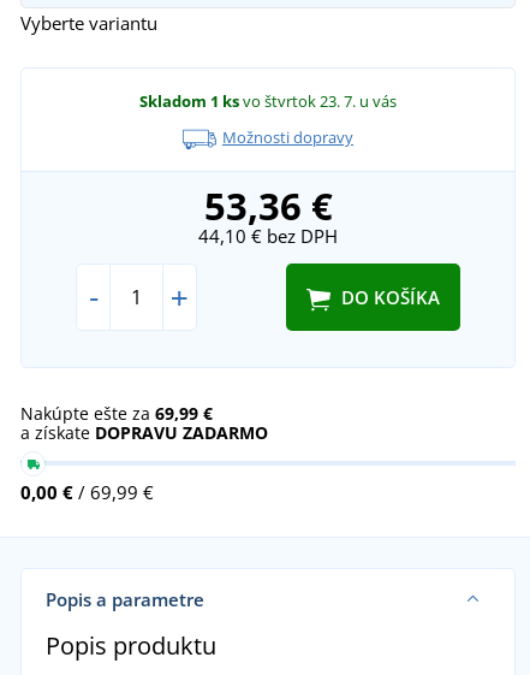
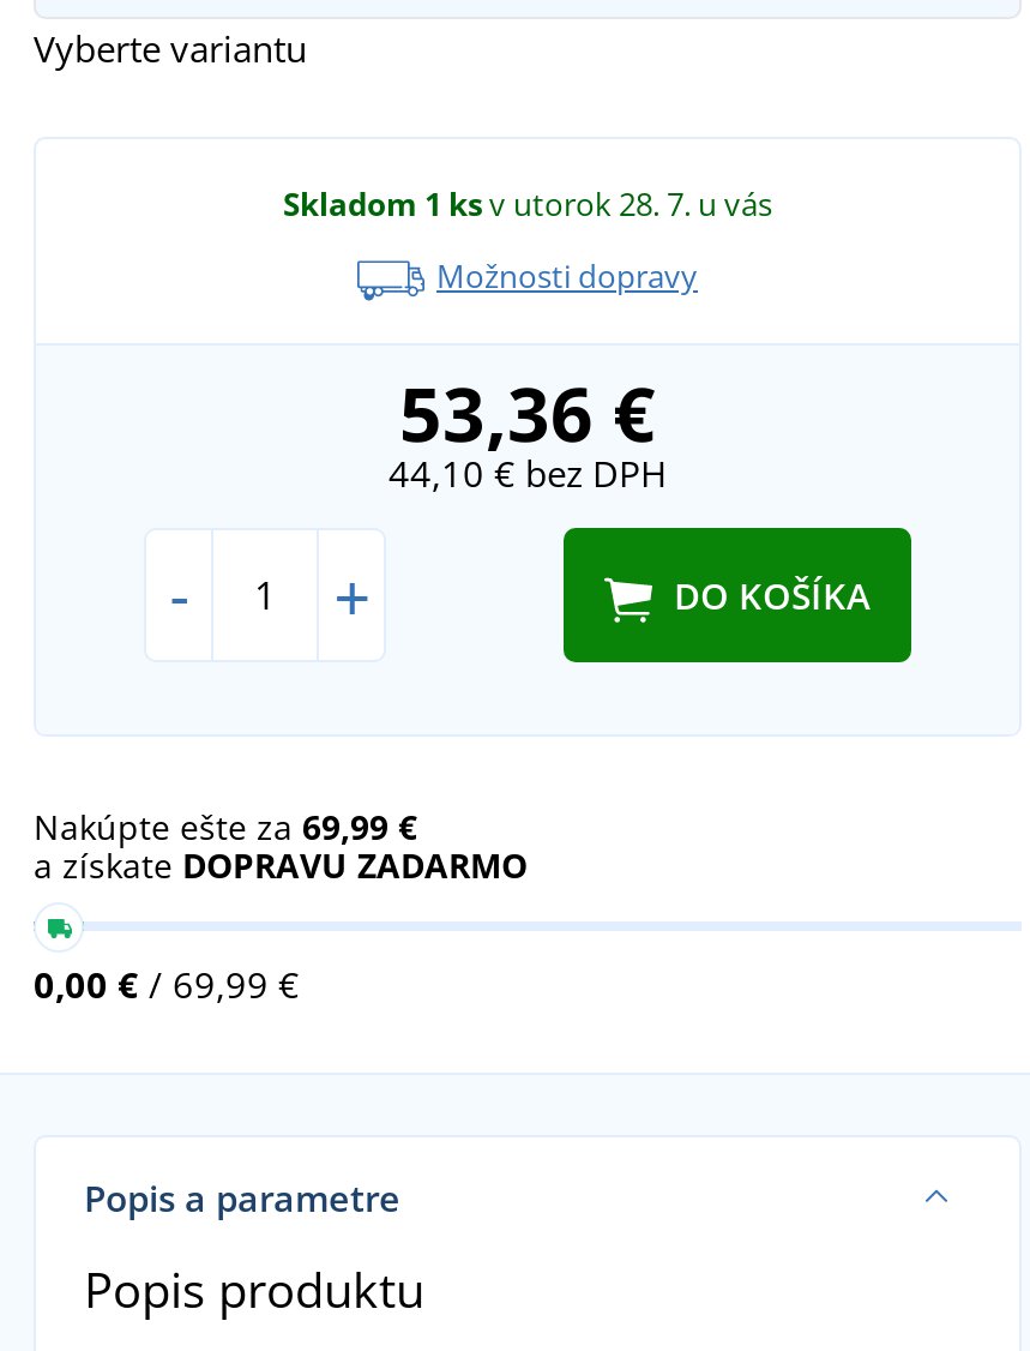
- Skladom 1 ks vo štvrtok 23. 7. u vás
+ Skladom 1 ks v utorok 28. 7. u vás
